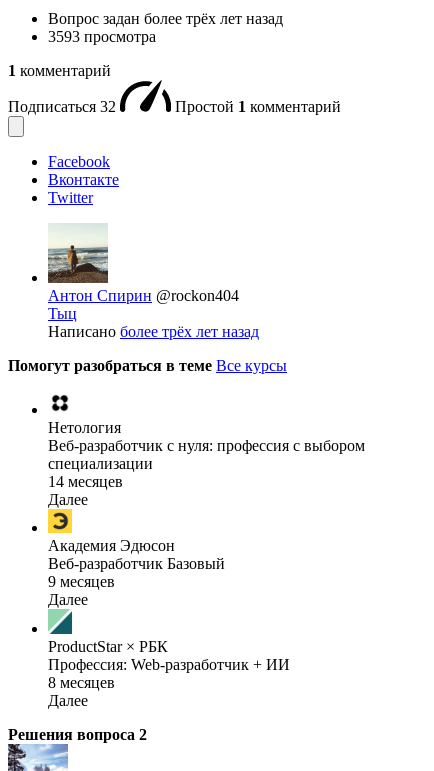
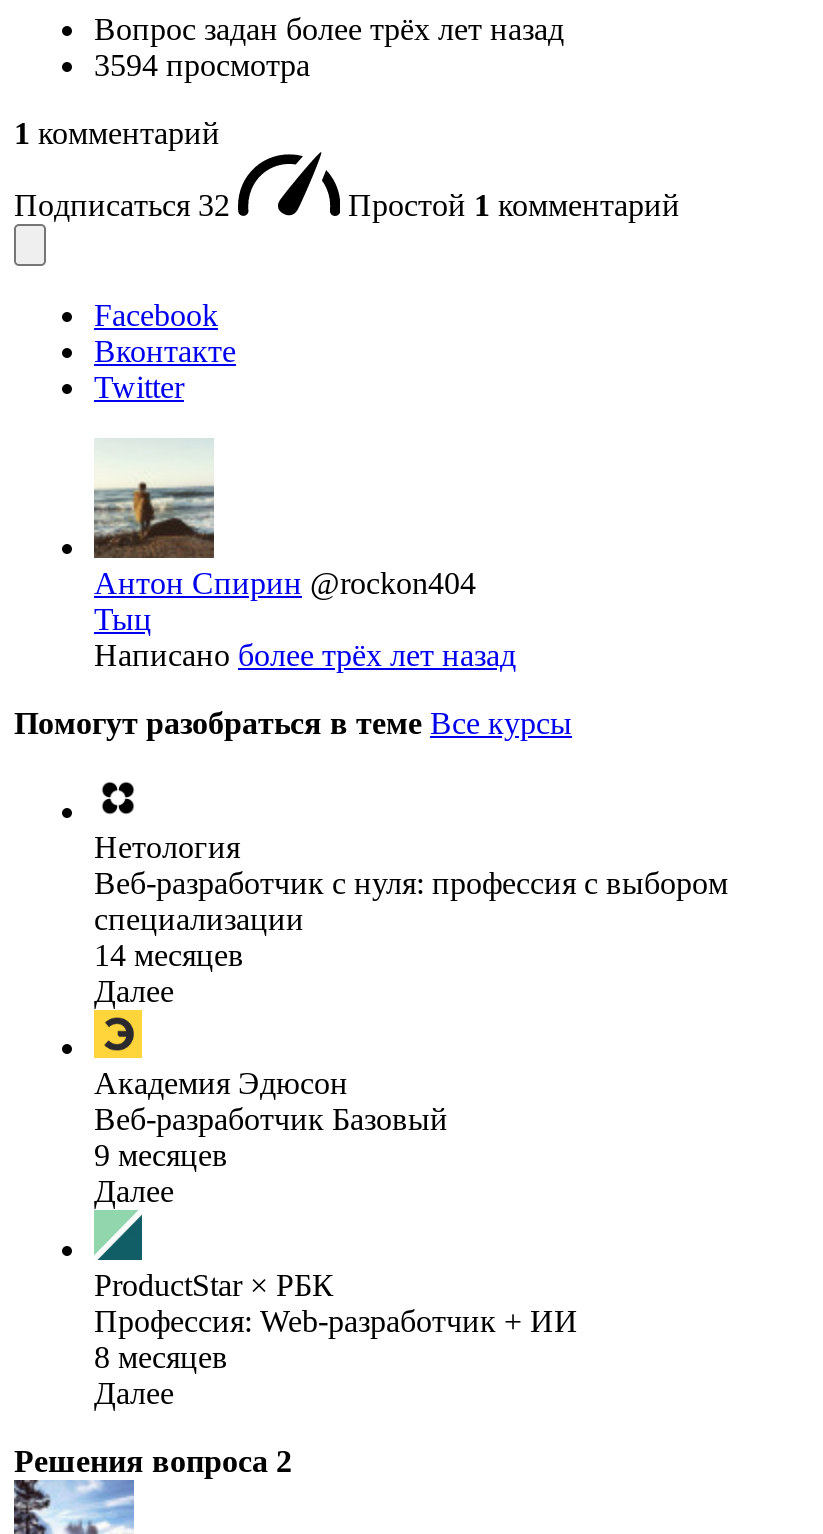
- 3593 просмотра
+ 3594 просмотра
